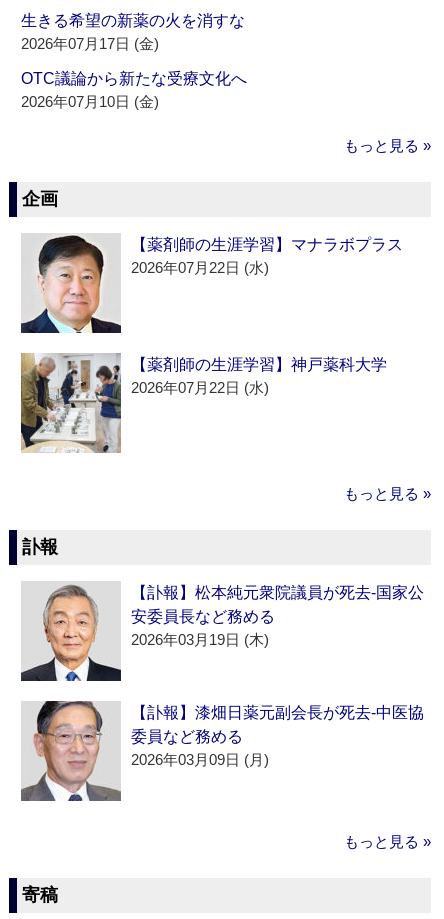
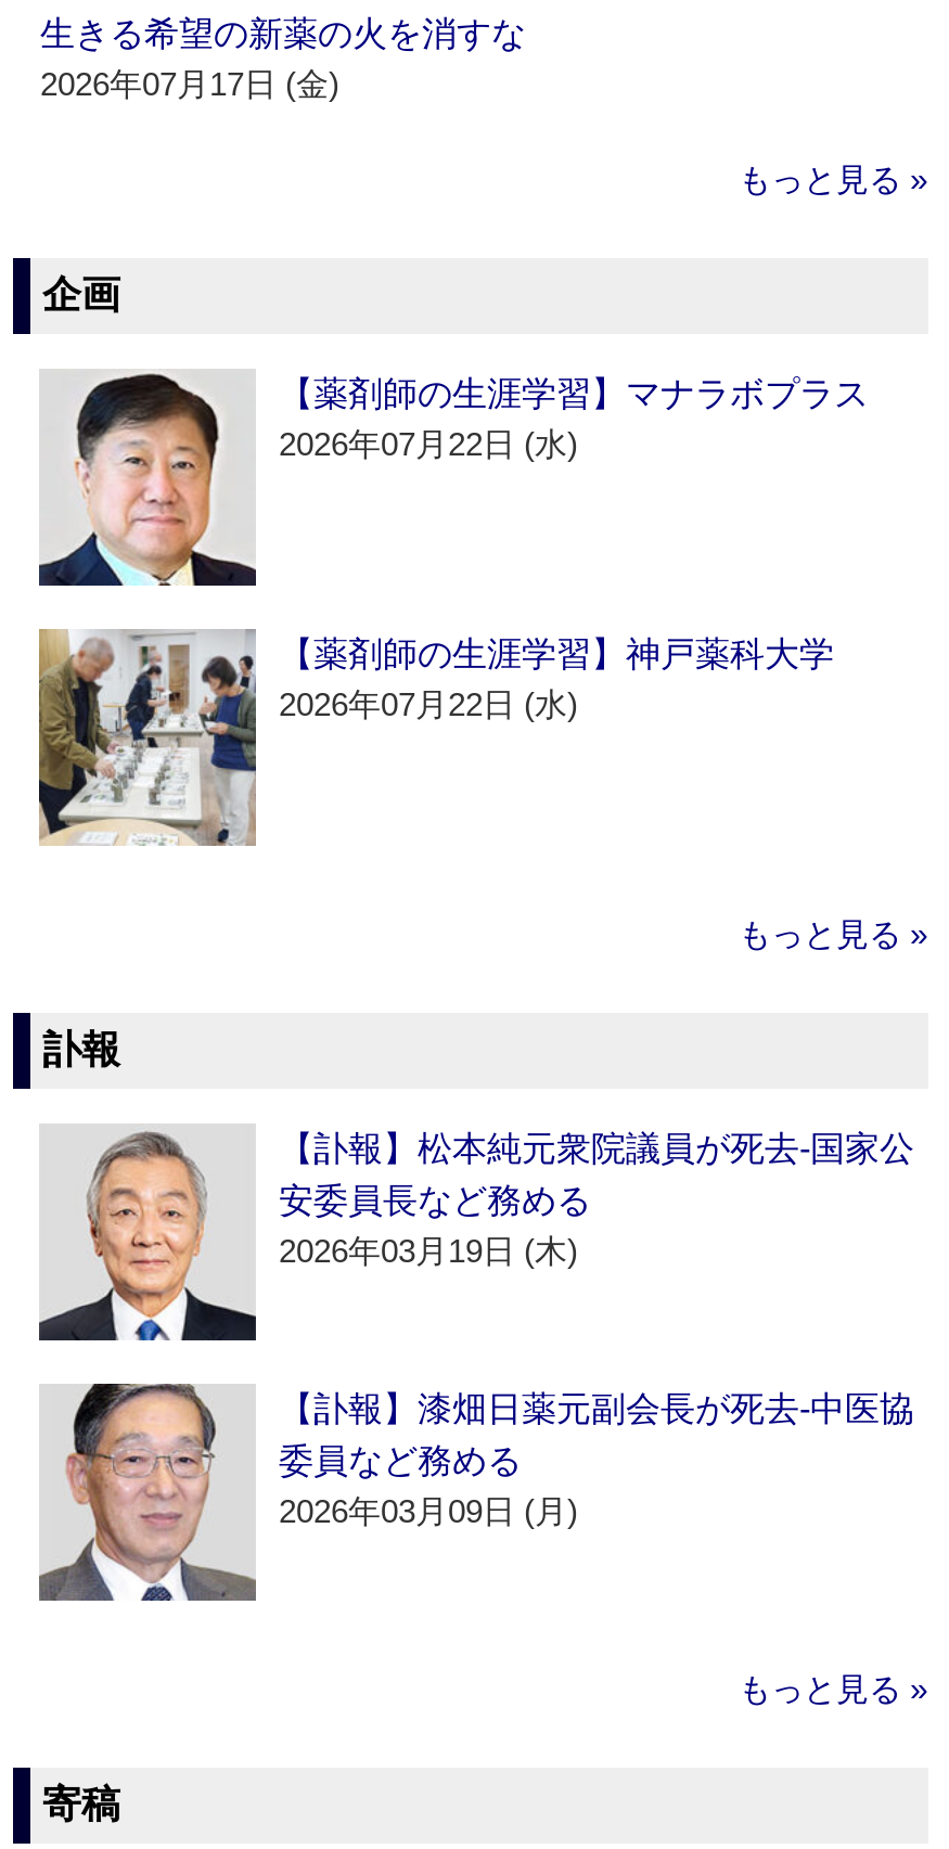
- OTC議論から新たな受療文化へ
- 2026年07月10日 (金)
